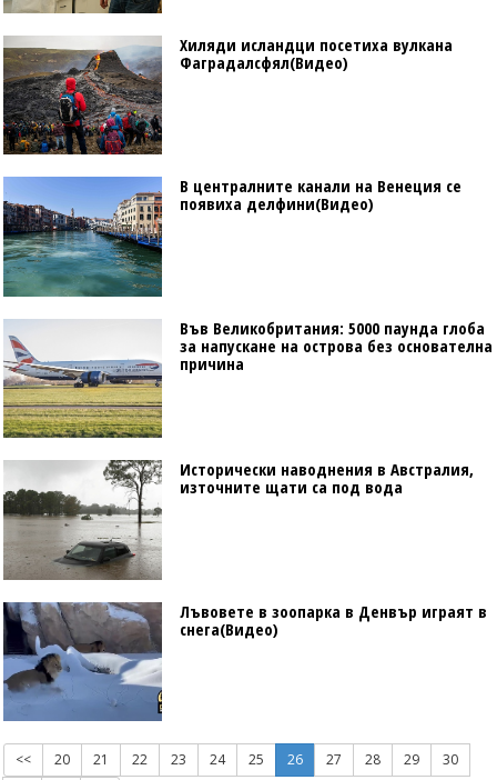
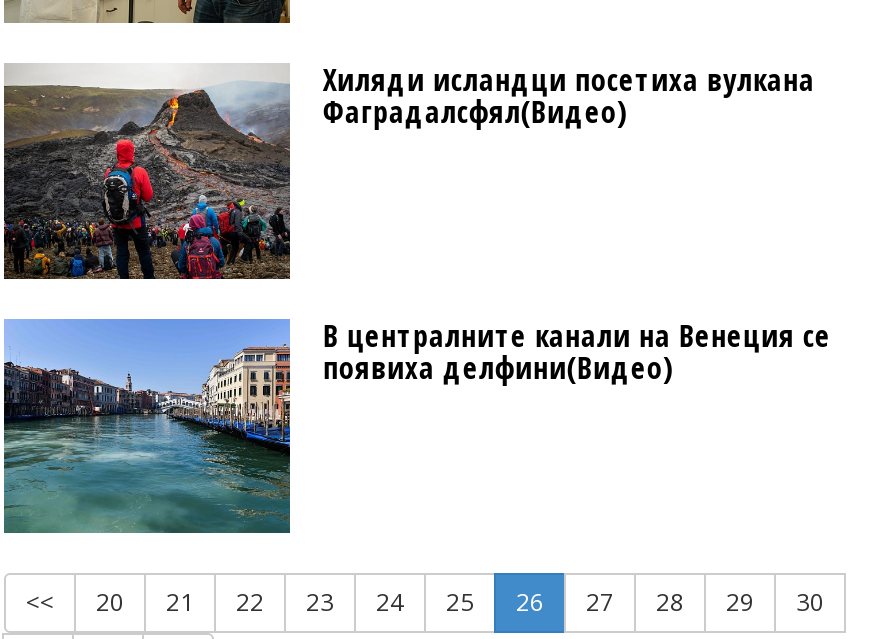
- [image]
- Във Великобритания: 5000 паунда глоба
- за напускане на острова без основателна
- причина

- [image]
- Исторически наводнения в Австралия,
- източните щати са под вода

- [image]
- Лъвовете в зоопарка в Денвър играят в
- снега(Видео)
